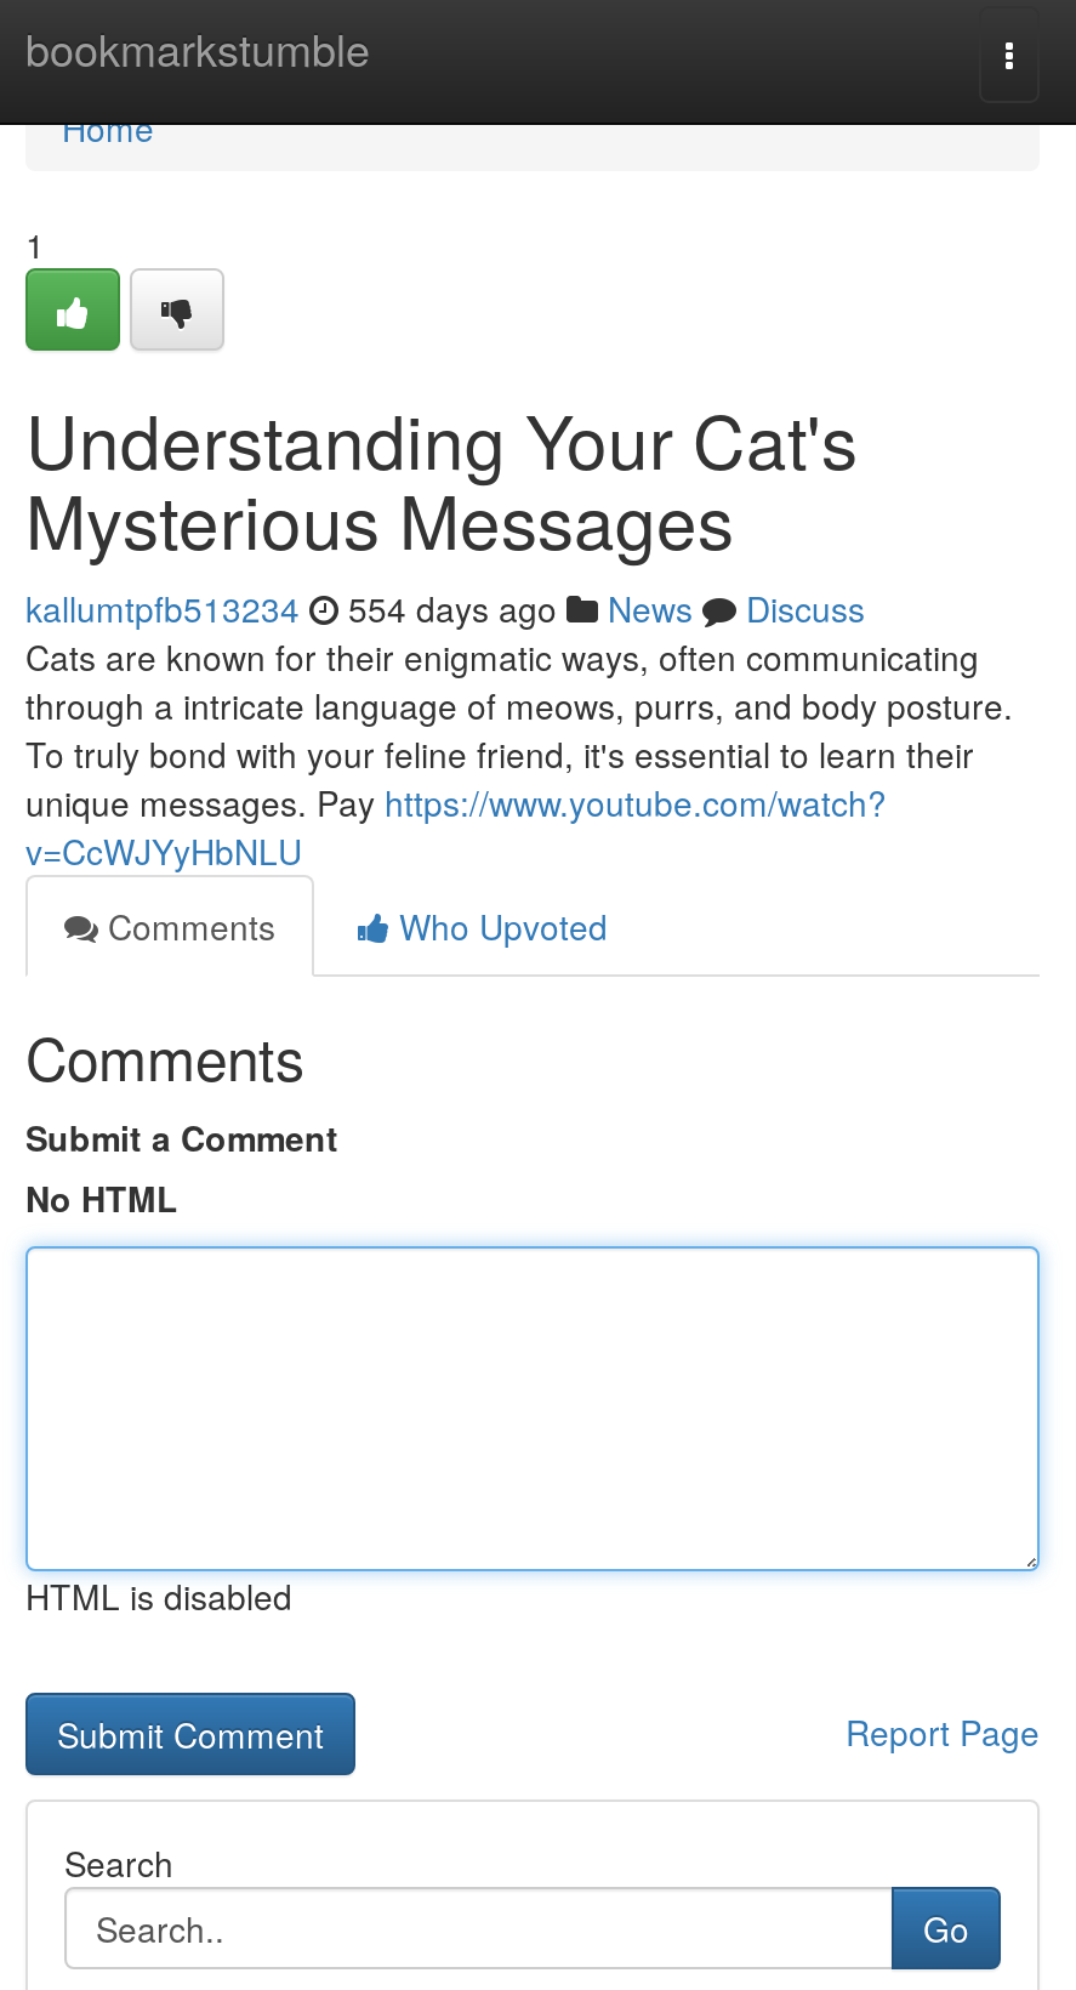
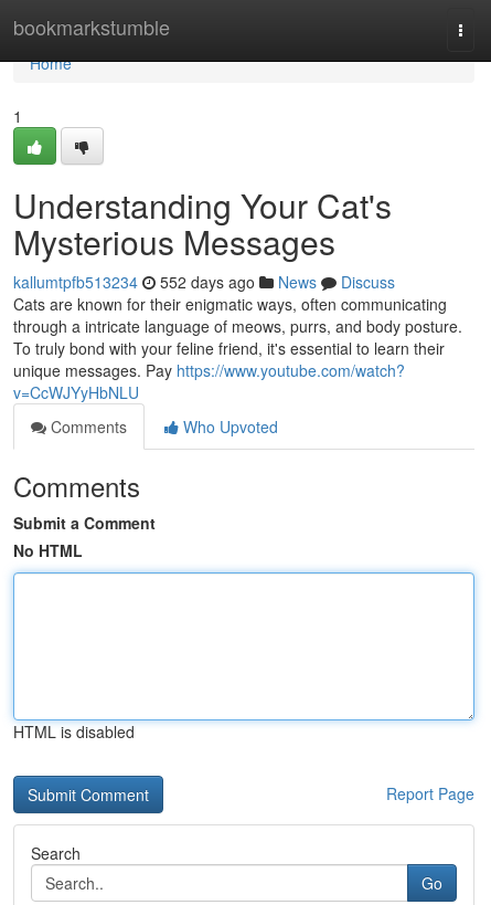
- kallumtpfb513234 554 days ago News Discuss
+ kallumtpfb513234 552 days ago News Discuss
